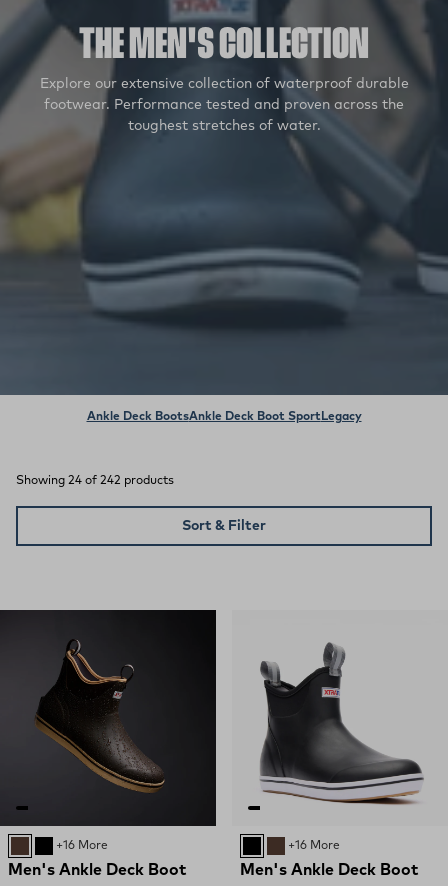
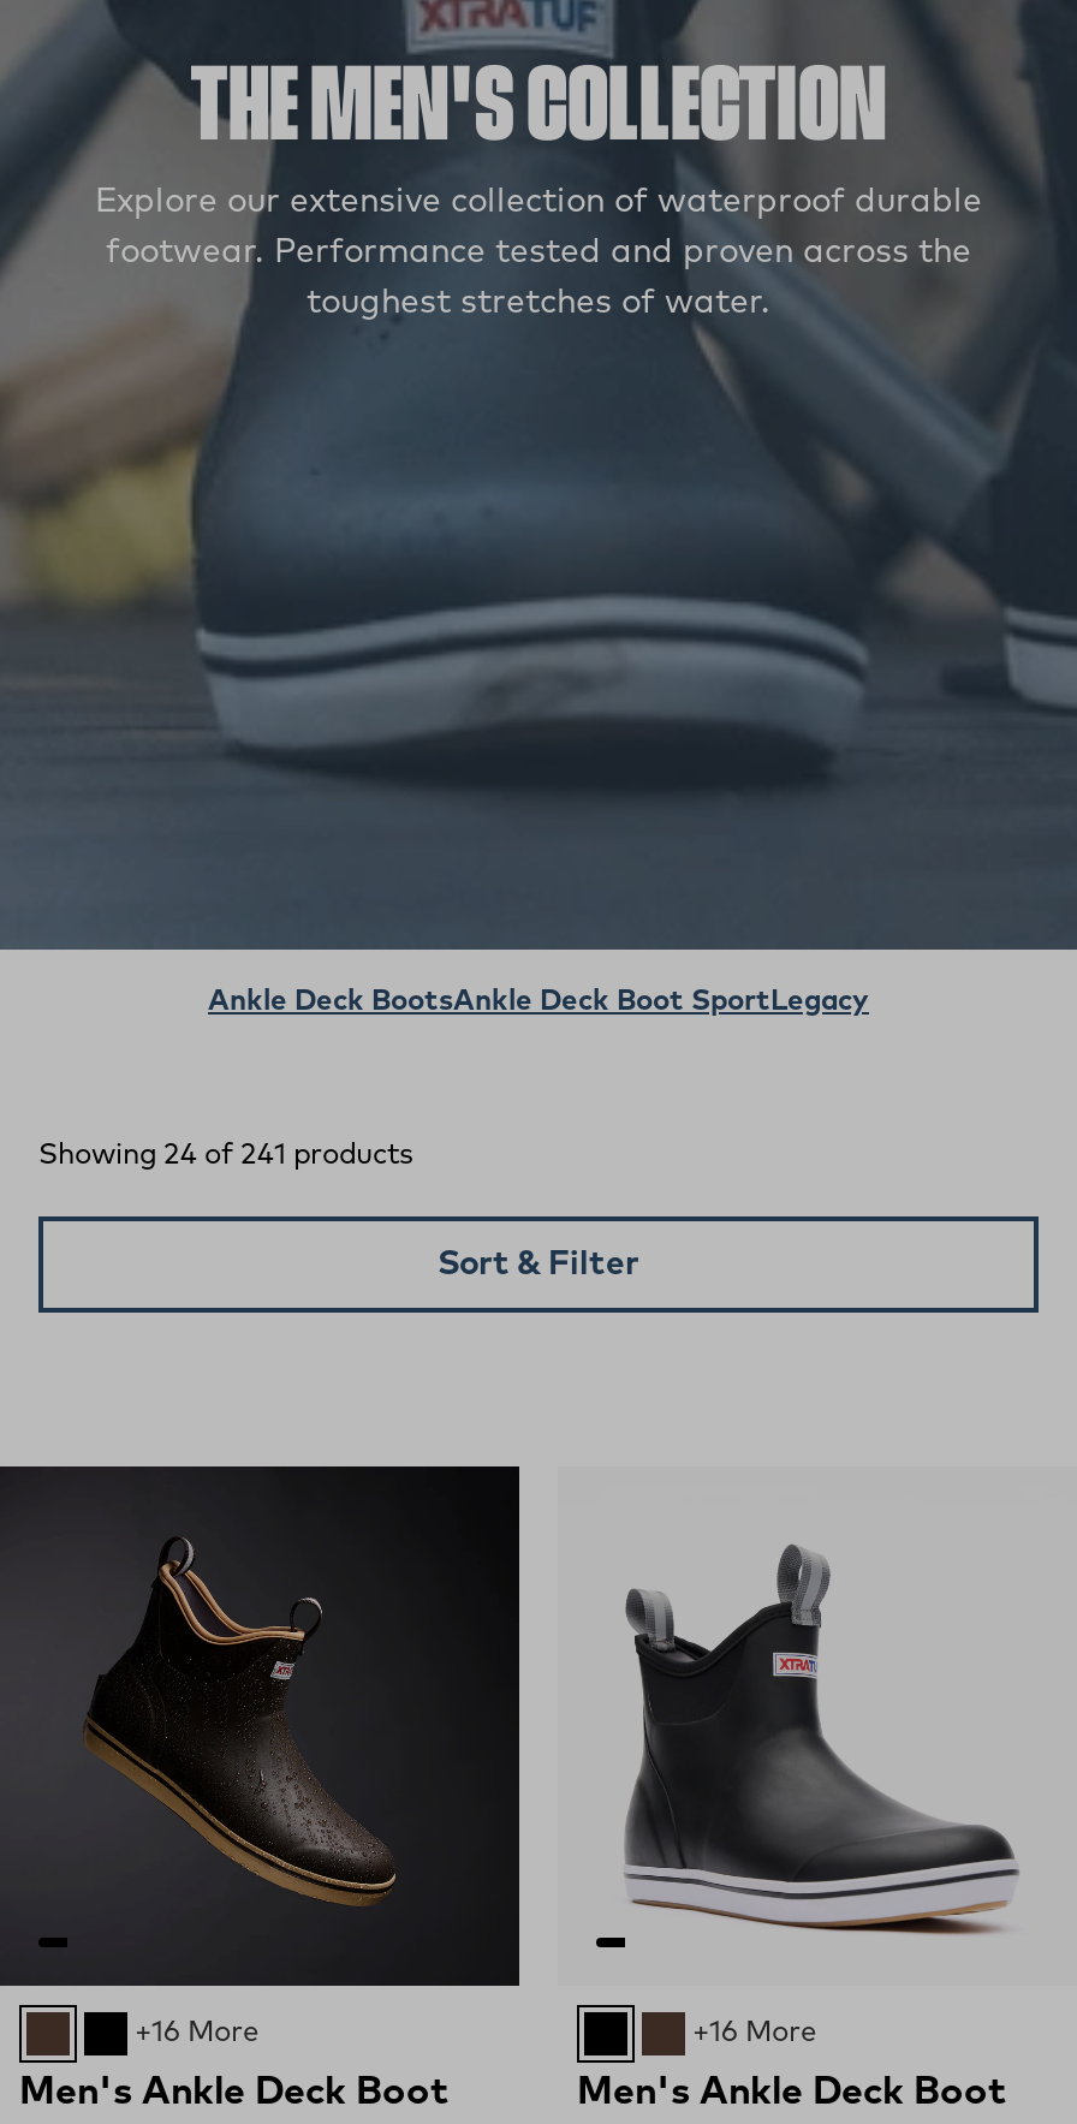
- Showing 24 of 242 products
+ Showing 24 of 241 products
